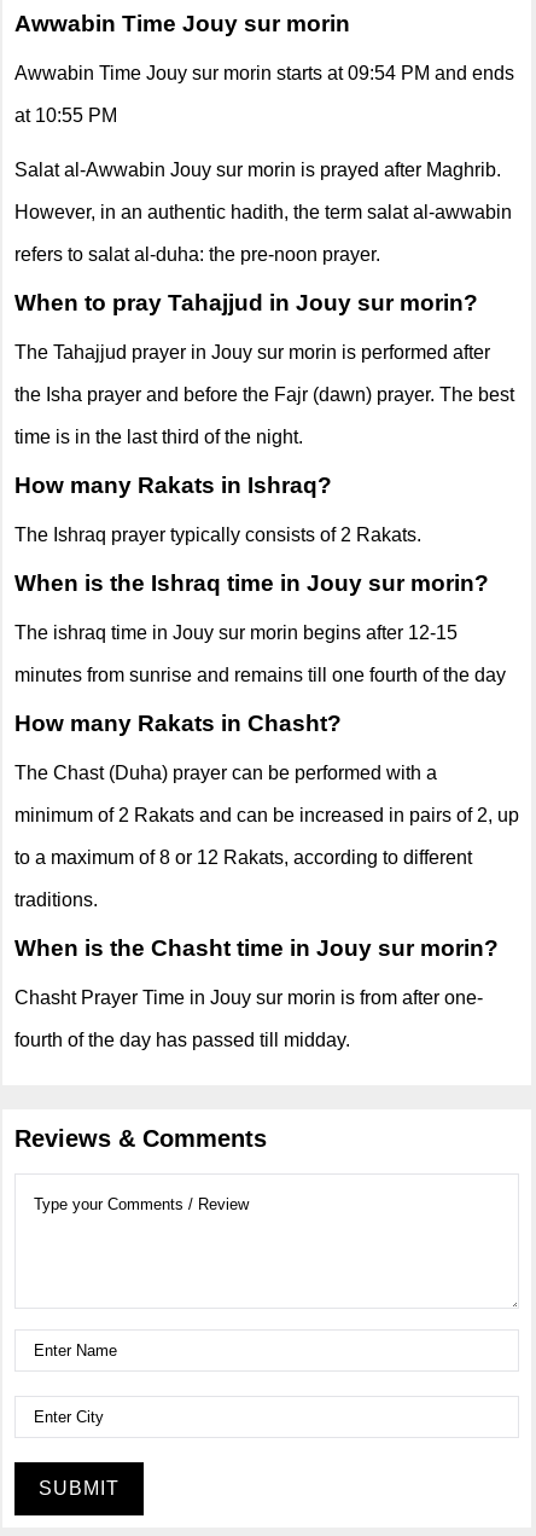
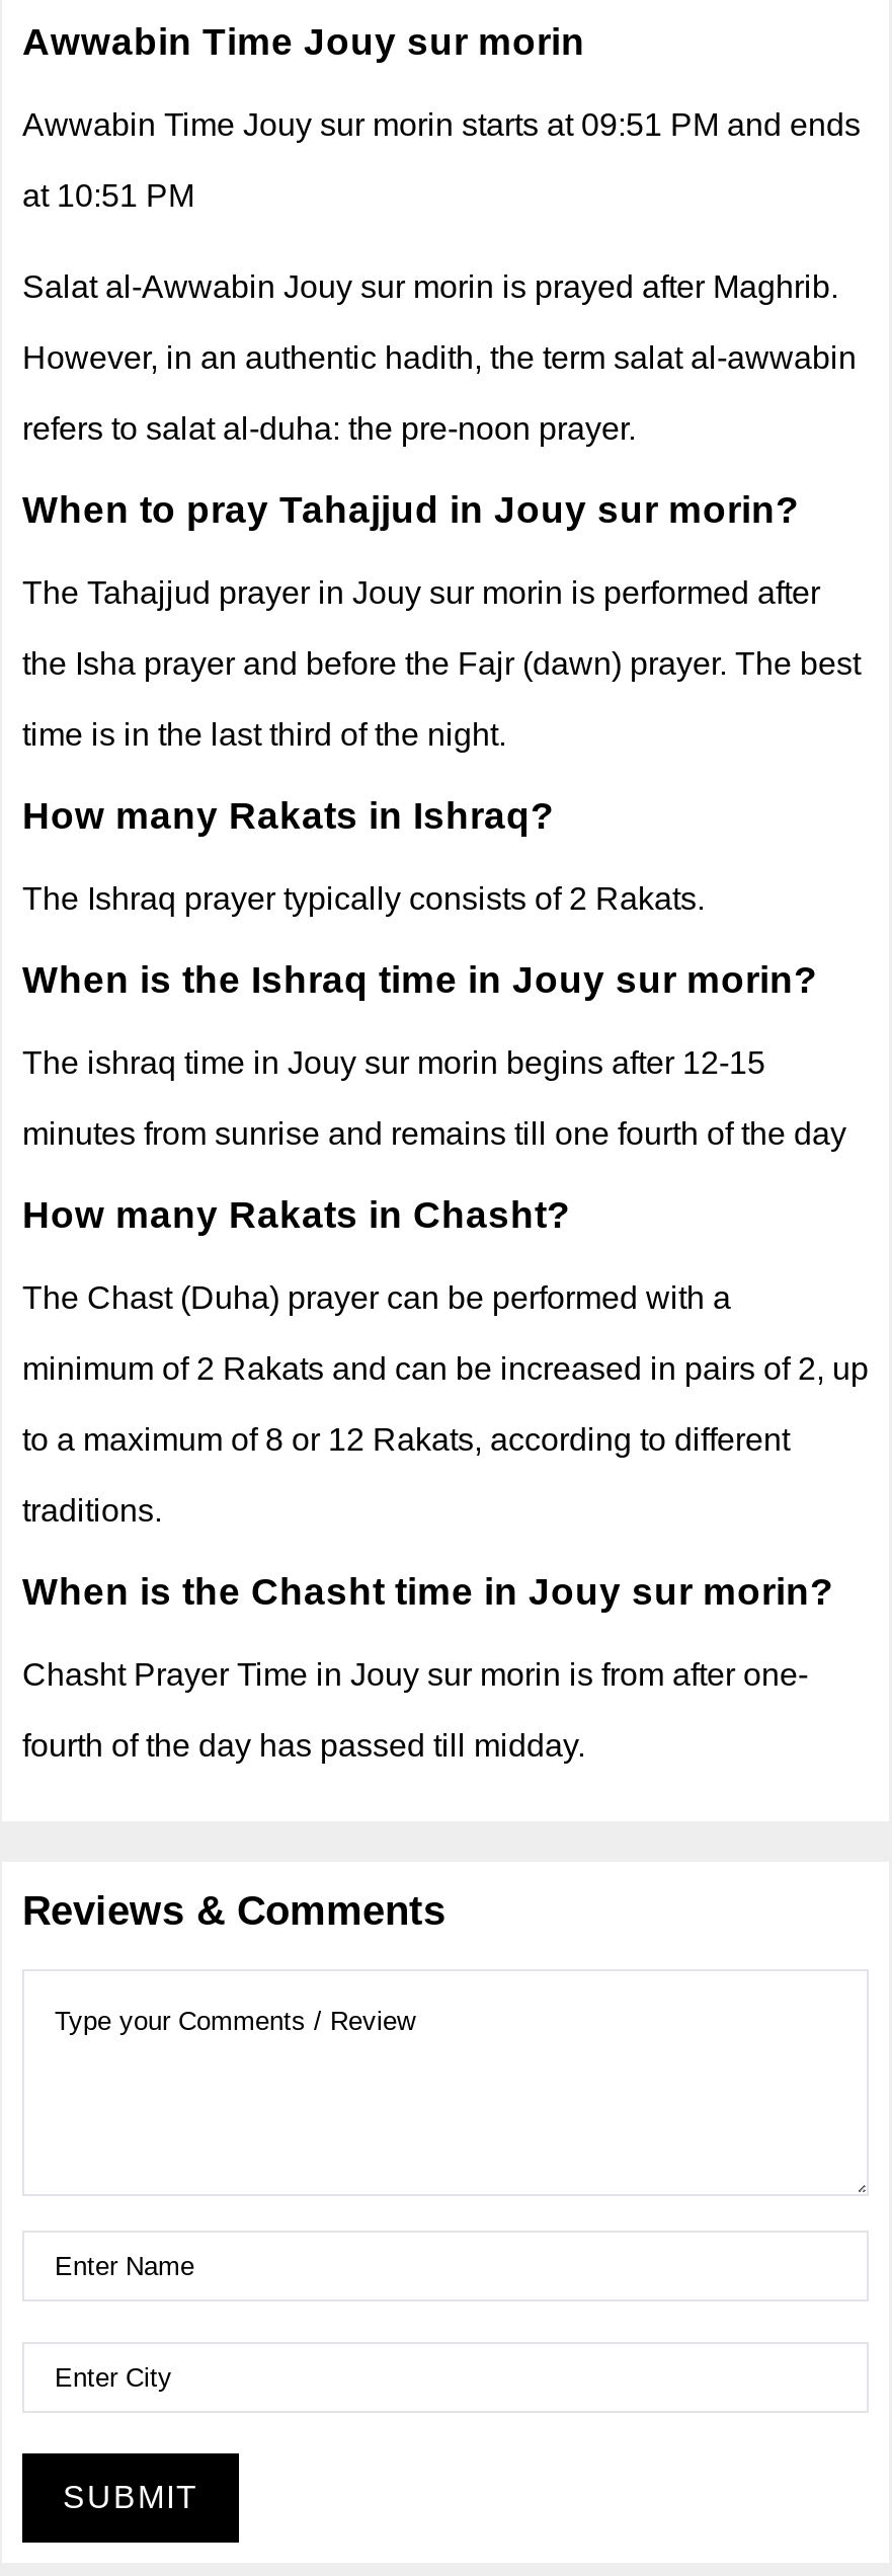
- Awwabin Time Jouy sur morin starts at 09:54 PM and ends
+ Awwabin Time Jouy sur morin starts at 09:51 PM and ends

- at 10:55 PM
+ at 10:51 PM
